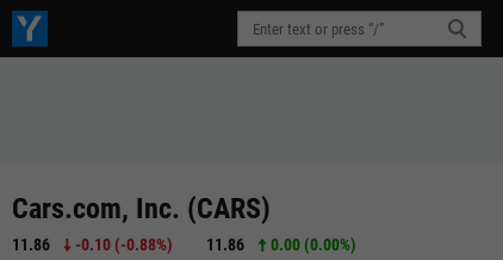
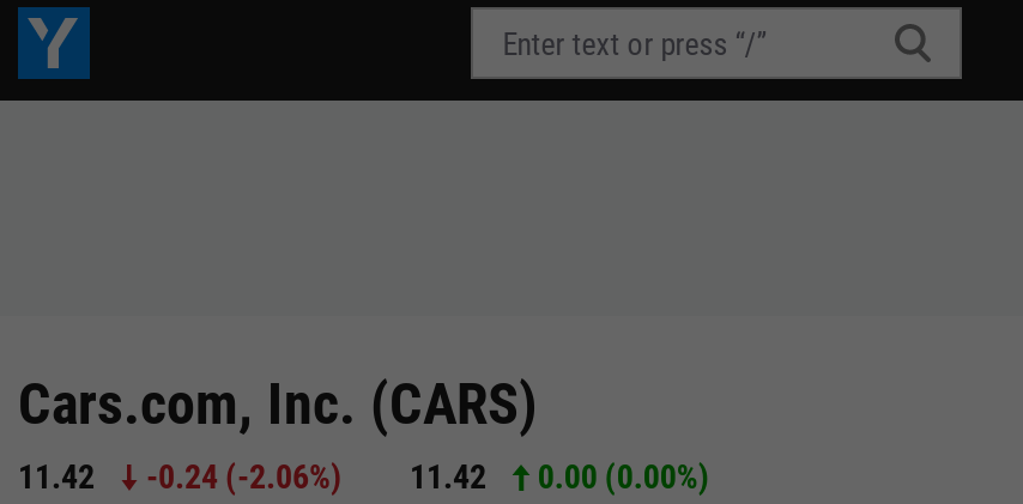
- 11.86
+ 11.42

- -0.10 (-0.88%)
+ -0.24 (-2.06%)

- 11.86
+ 11.42
